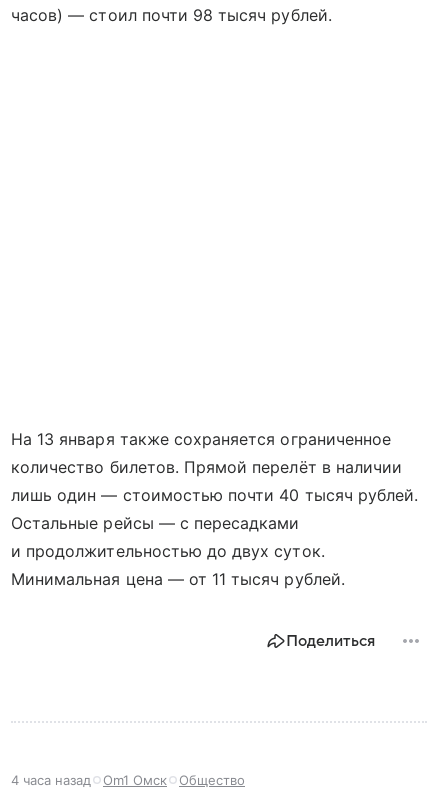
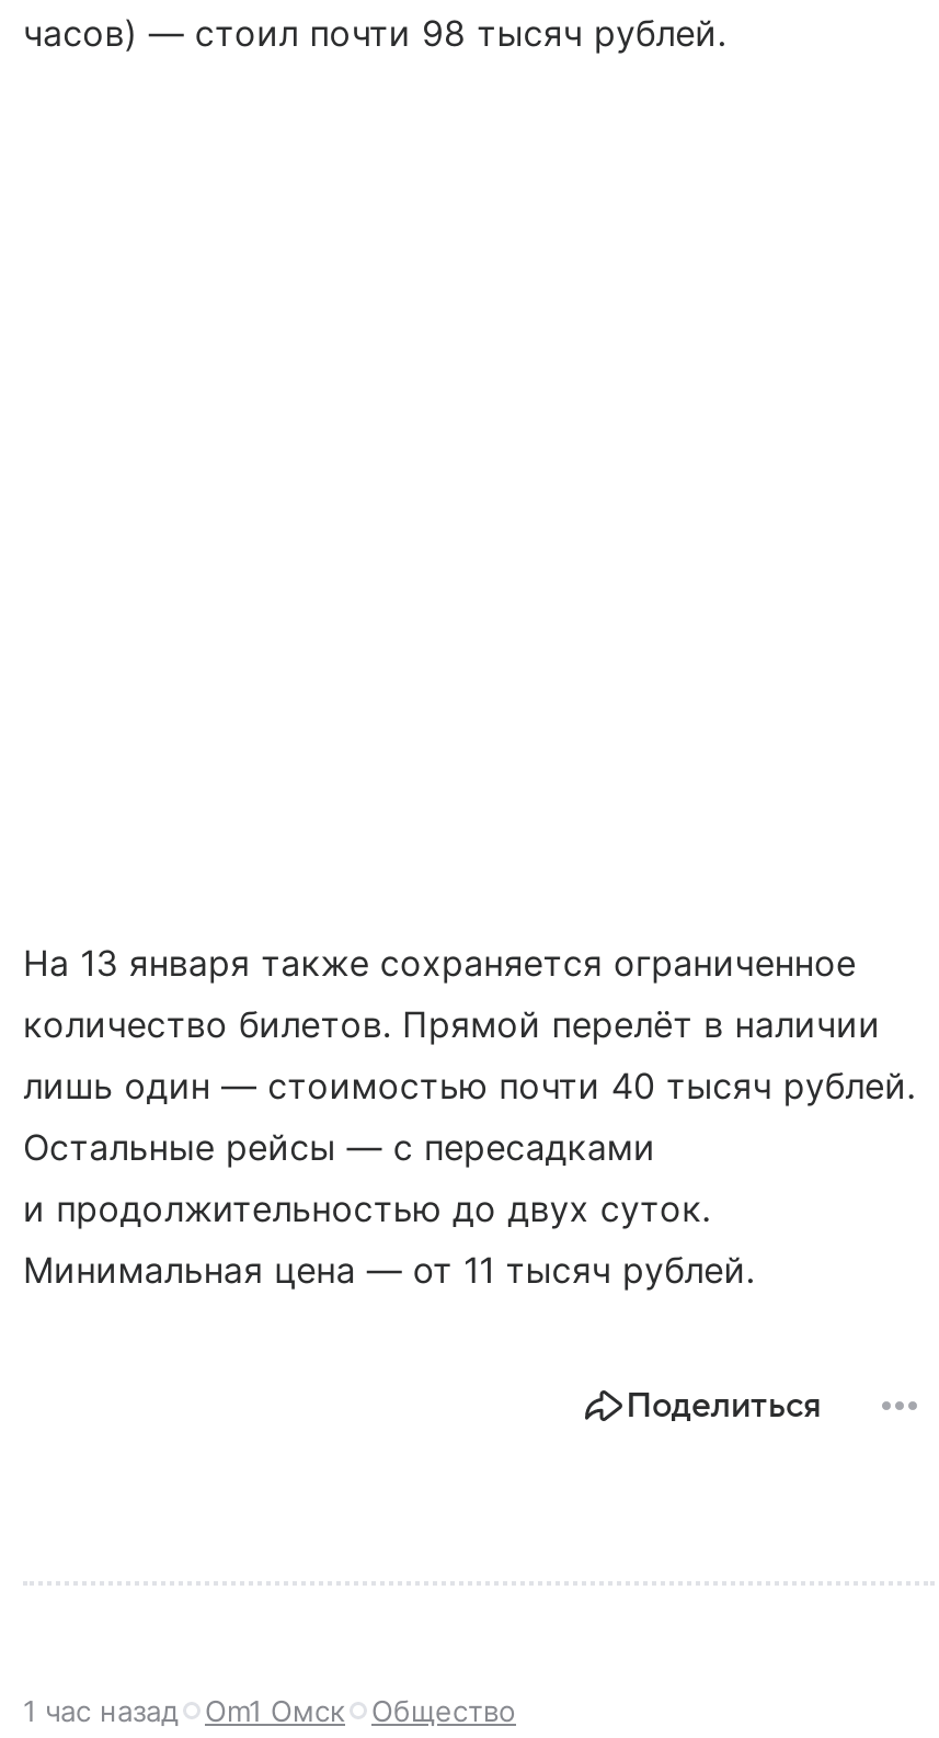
- 4 часа назад Om1 Омск Общество
+ 1 час назад Om1 Омск Общество
